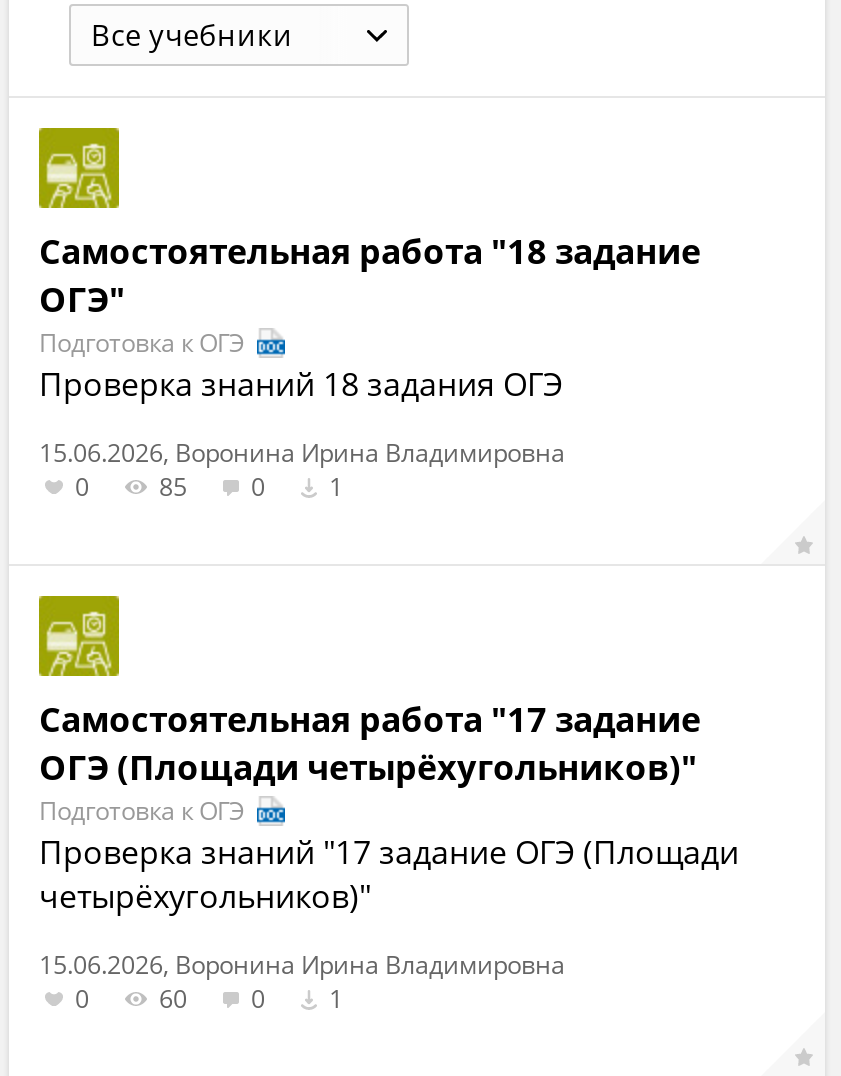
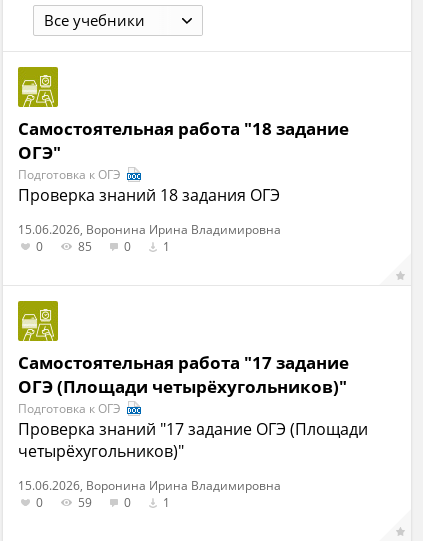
- 0 60 0 1
+ 0 59 0 1
